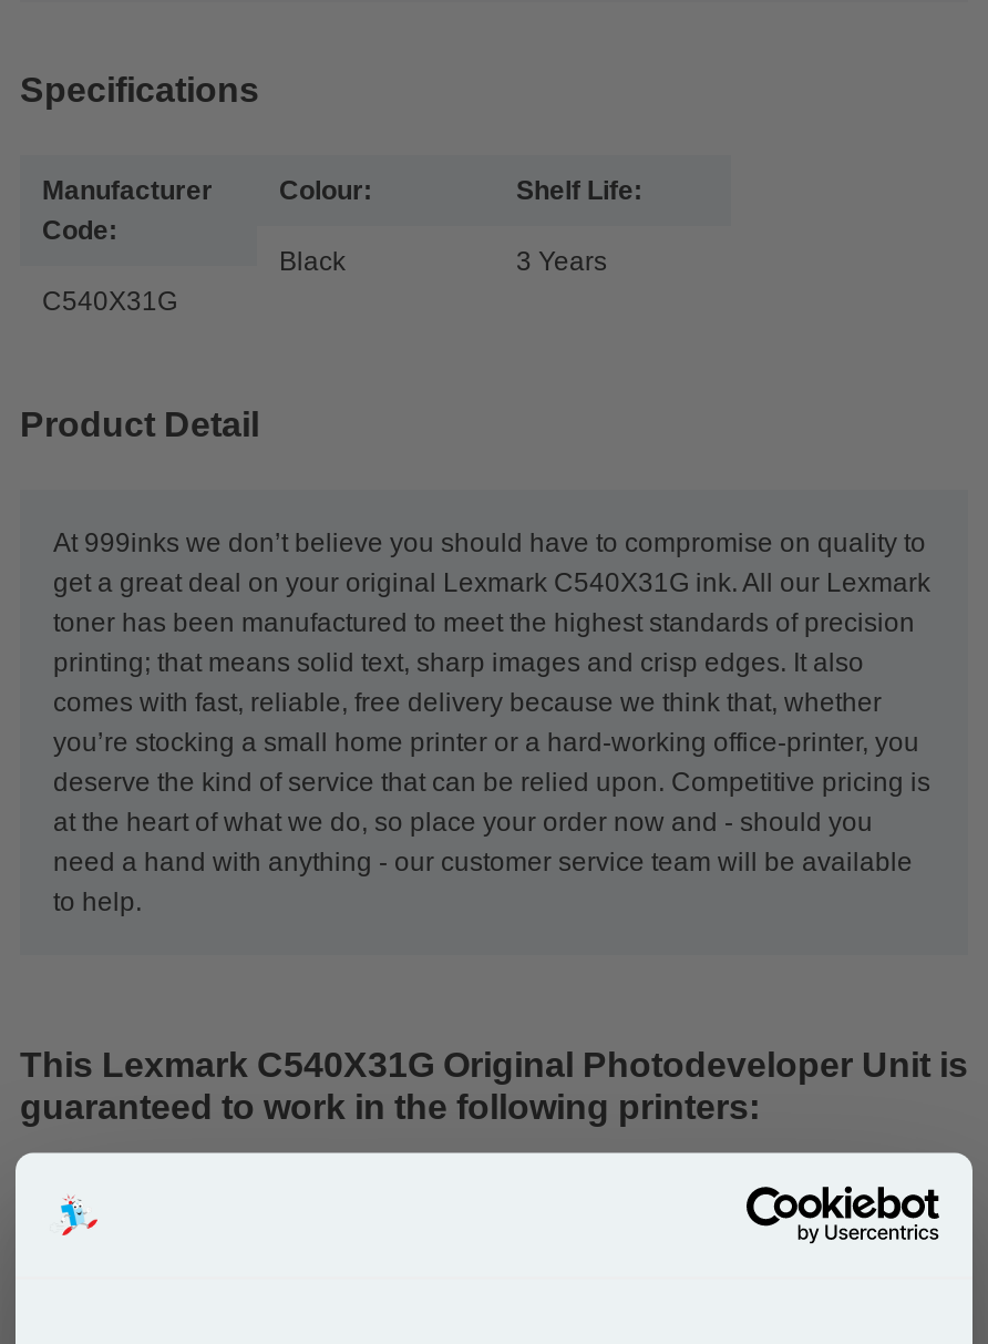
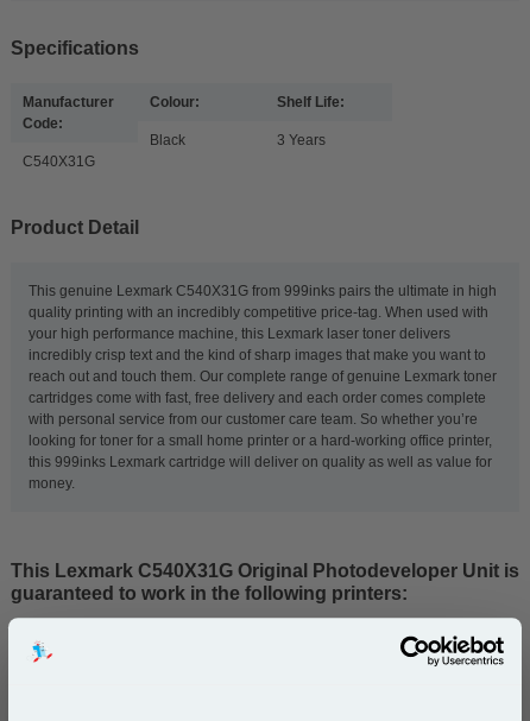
- At 999inks we don’t believe you should have to compromise on quality to
- get a great deal on your original Lexmark C540X31G ink. All our Lexmark
- toner has been manufactured to meet the highest standards of precision
- printing; that means solid text, sharp images and crisp edges. It also
- comes with fast, reliable, free delivery because we think that, whether
- you’re stocking a small home printer or a hard-working office-printer, you
- deserve the kind of service that can be relied upon. Competitive pricing is
- at the heart of what we do, so place your order now and - should you
- need a hand with anything - our customer service team will be available
- to help.
+ This genuine Lexmark C540X31G from 999inks pairs the ultimate in high
+ quality printing with an incredibly competitive price-tag. When used with
+ your high performance machine, this Lexmark laser toner delivers
+ incredibly crisp text and the kind of sharp images that make you want to
+ reach out and touch them. Our complete range of genuine Lexmark toner
+ cartridges come with fast, free delivery and each order comes complete
+ with personal service from our customer care team. So whether you’re
+ looking for toner for a small home printer or a hard-working office printer,
+ this 999inks Lexmark cartridge will deliver on quality as well as value for
+ money.
